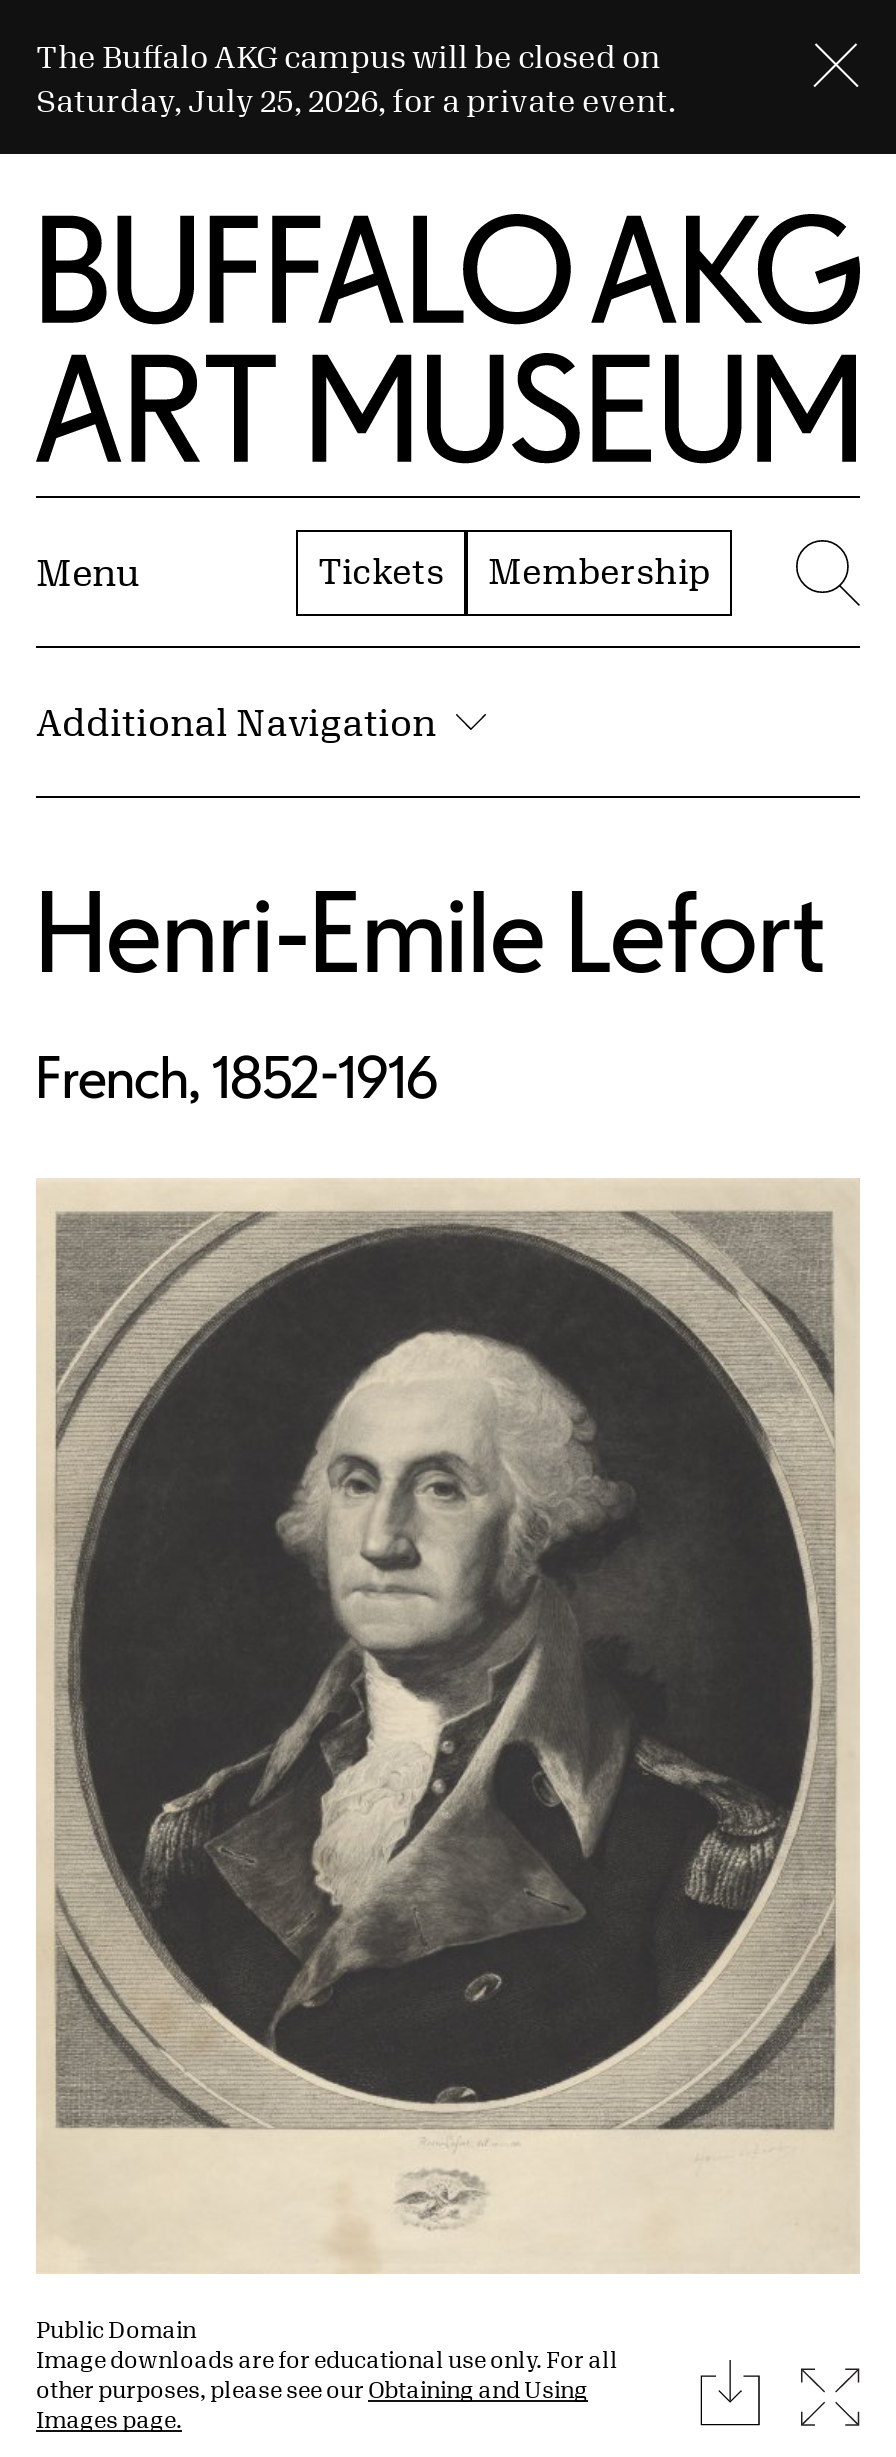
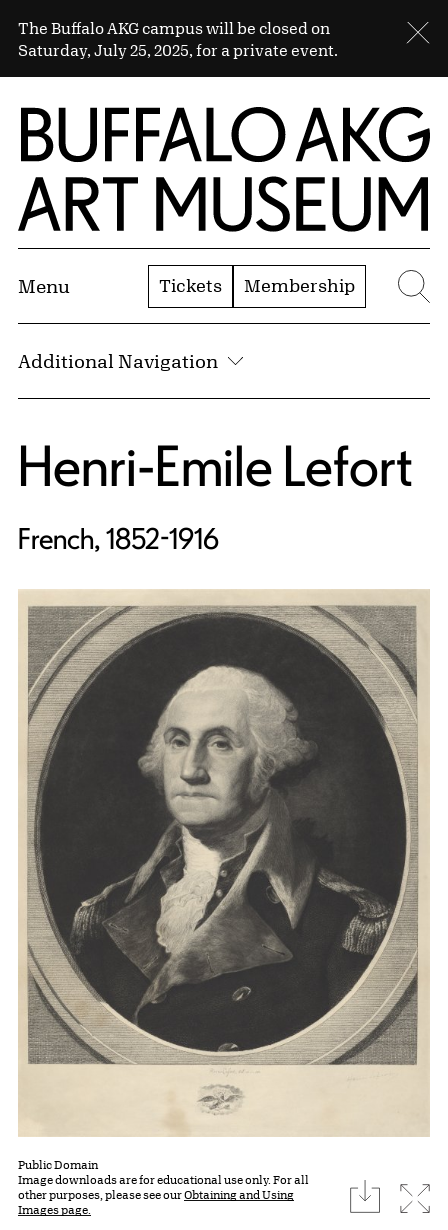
- Saturday, July 25, 2026, for a private event.
+ Saturday, July 25, 2025, for a private event.
